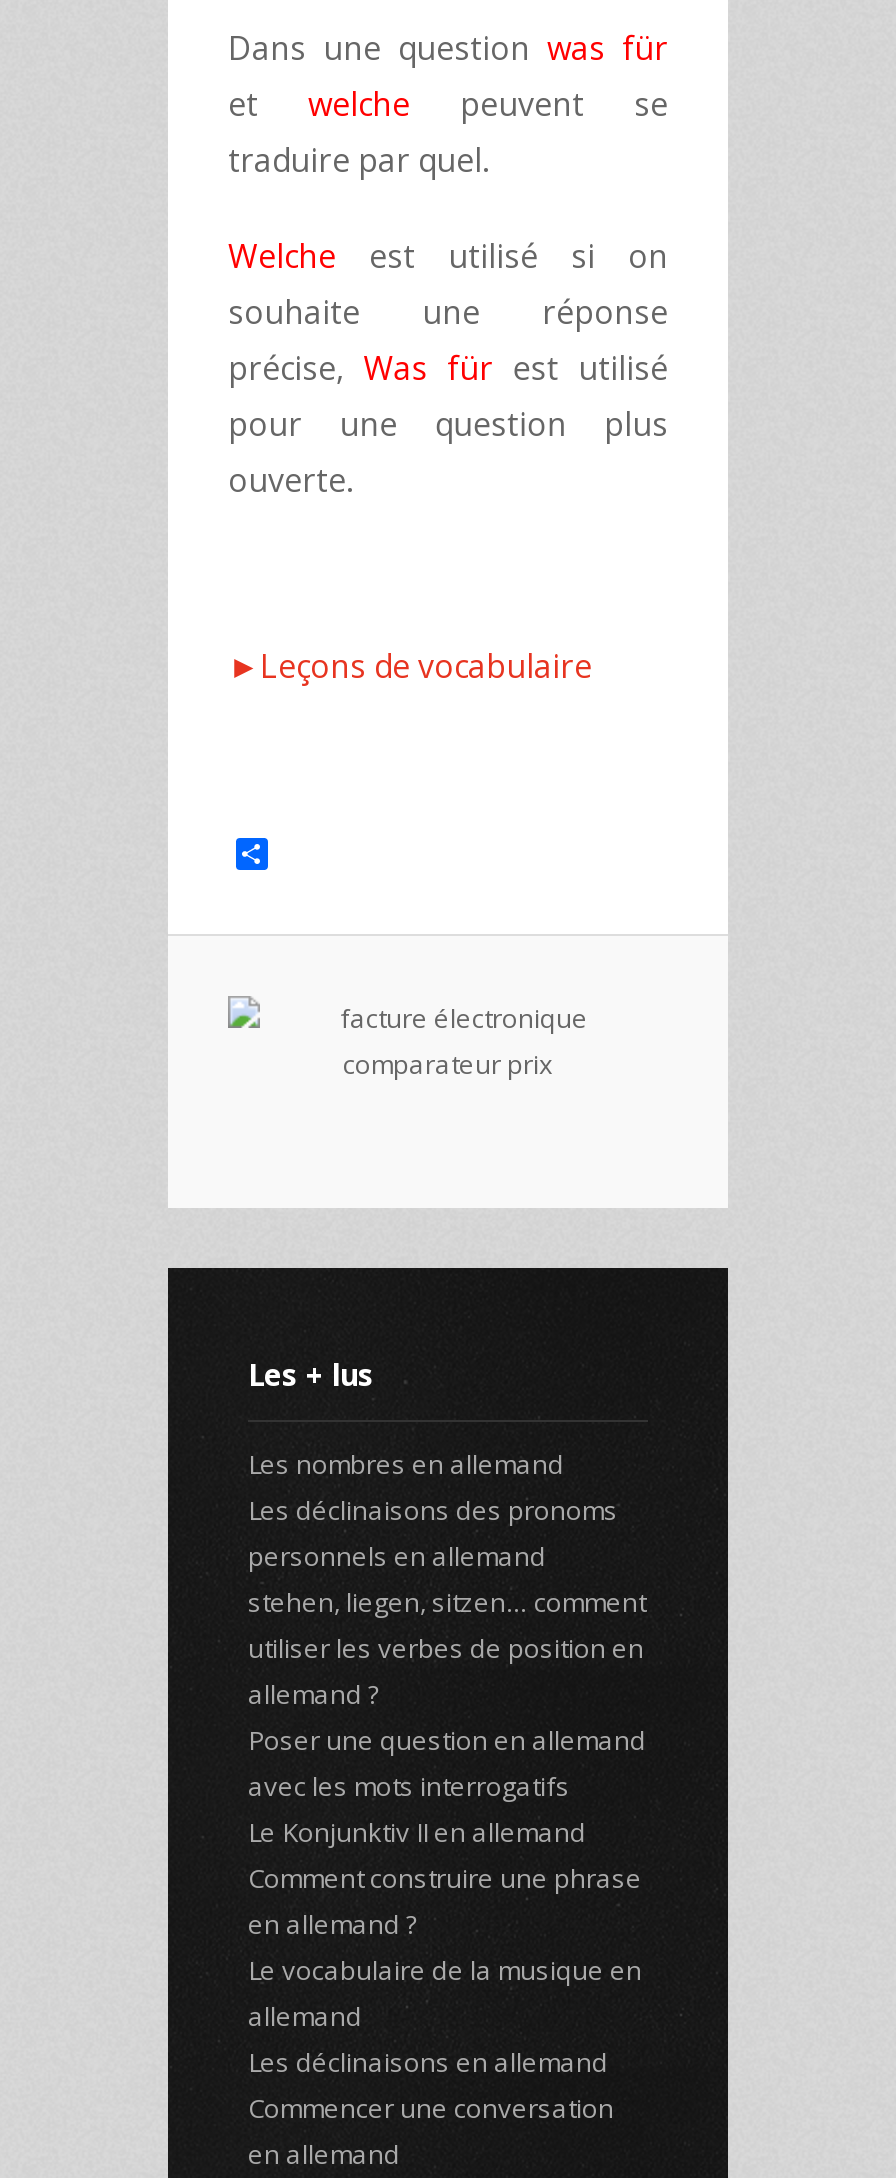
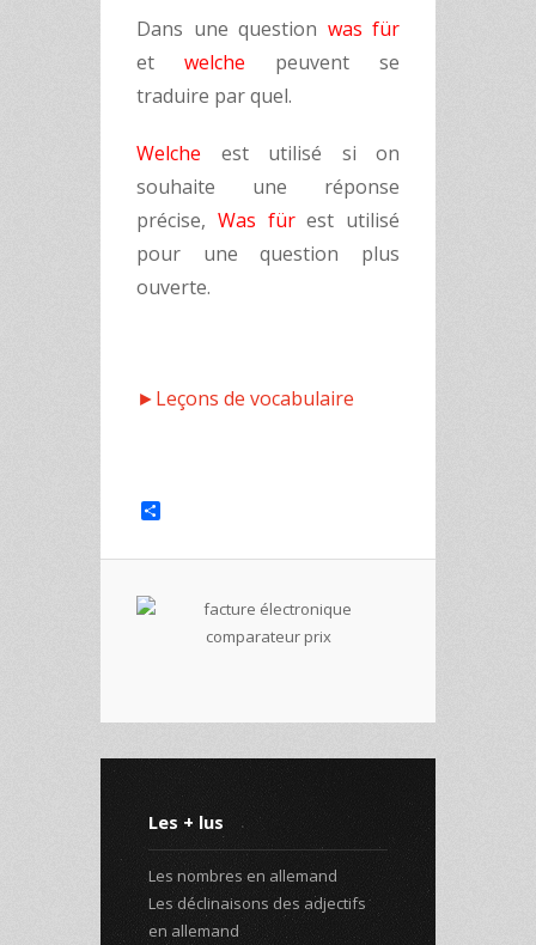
- Les déclinaisons des pronoms
- personnels en allemand
- stehen, liegen, sitzen… comment
- utiliser les verbes de position en
- allemand ?
- Poser une question en allemand
- avec les mots interrogatifs
- Le Konjunktiv II en allemand
- Comment construire une phrase
- en allemand ?
- Le vocabulaire de la musique en
- allemand
- Les déclinaisons en allemand
- Commencer une conversation
+ Les déclinaisons des adjectifs
